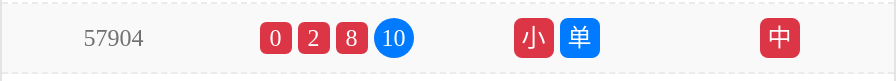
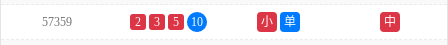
- 57904
- 0
+ 57359

- 8
+ 3
+ 5
